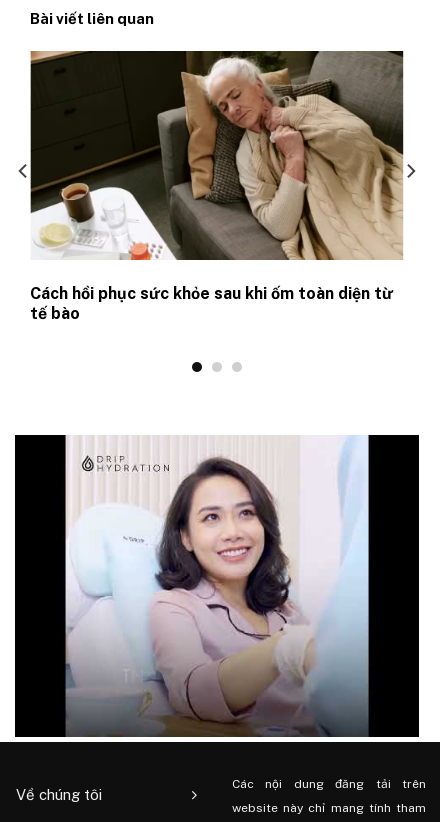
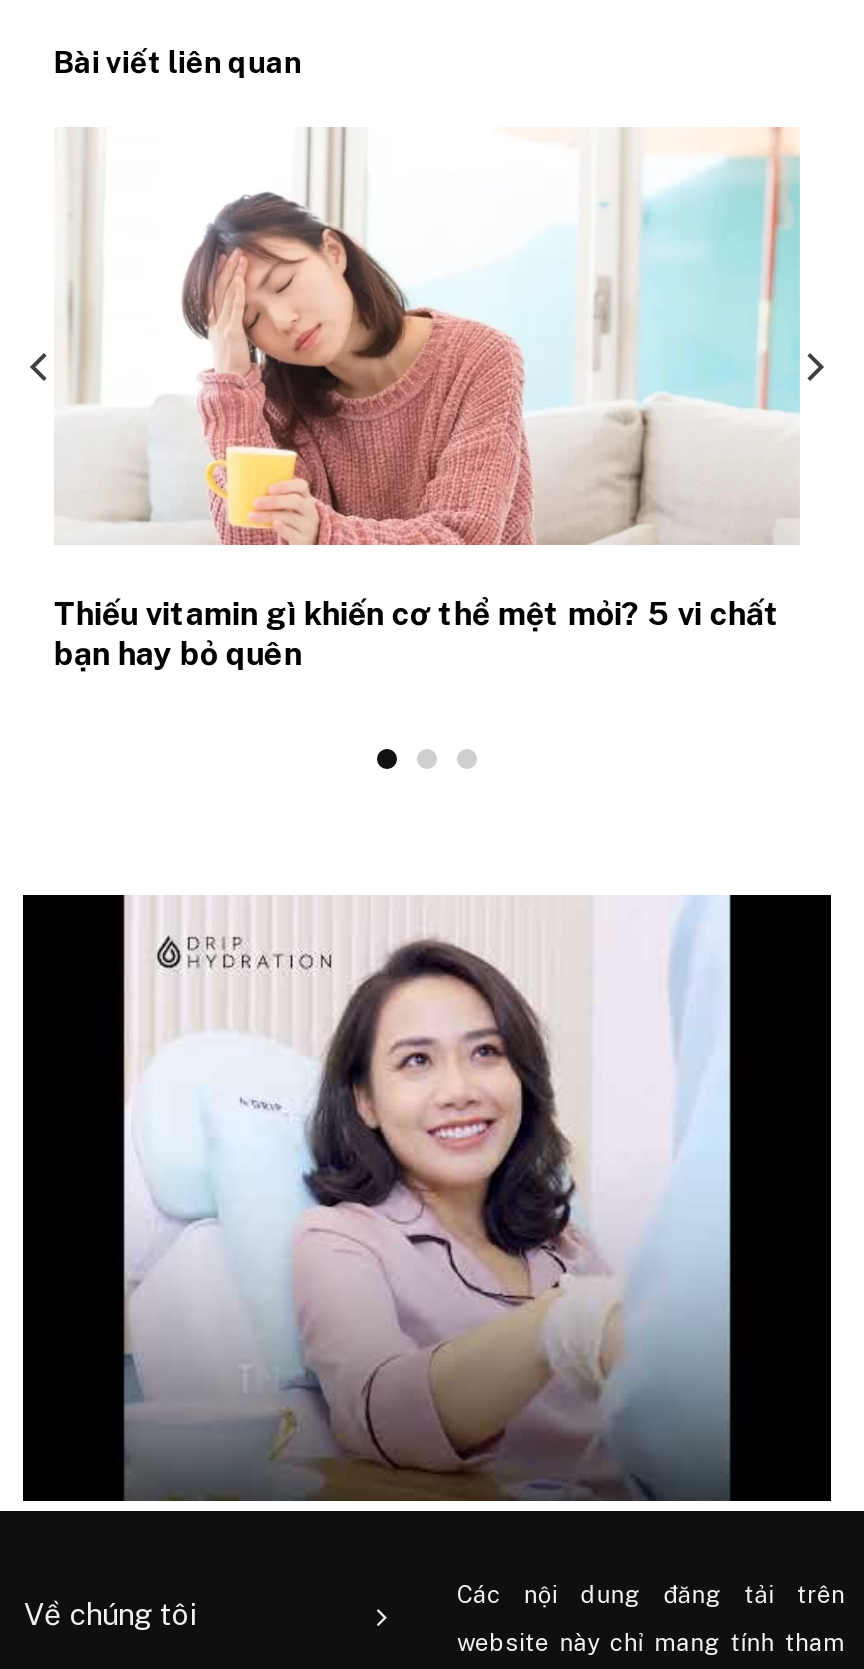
- [image]
- Cách hồi phục sức khỏe sau khi ốm toàn diện từ
- tế bào
+ [image]
+ Thiếu vitamin gì khiến cơ thể mệt mỏi? 5 vi chất
+ bạn hay bỏ quên
